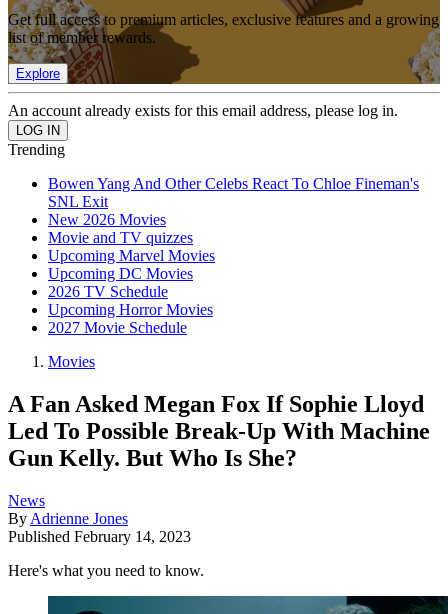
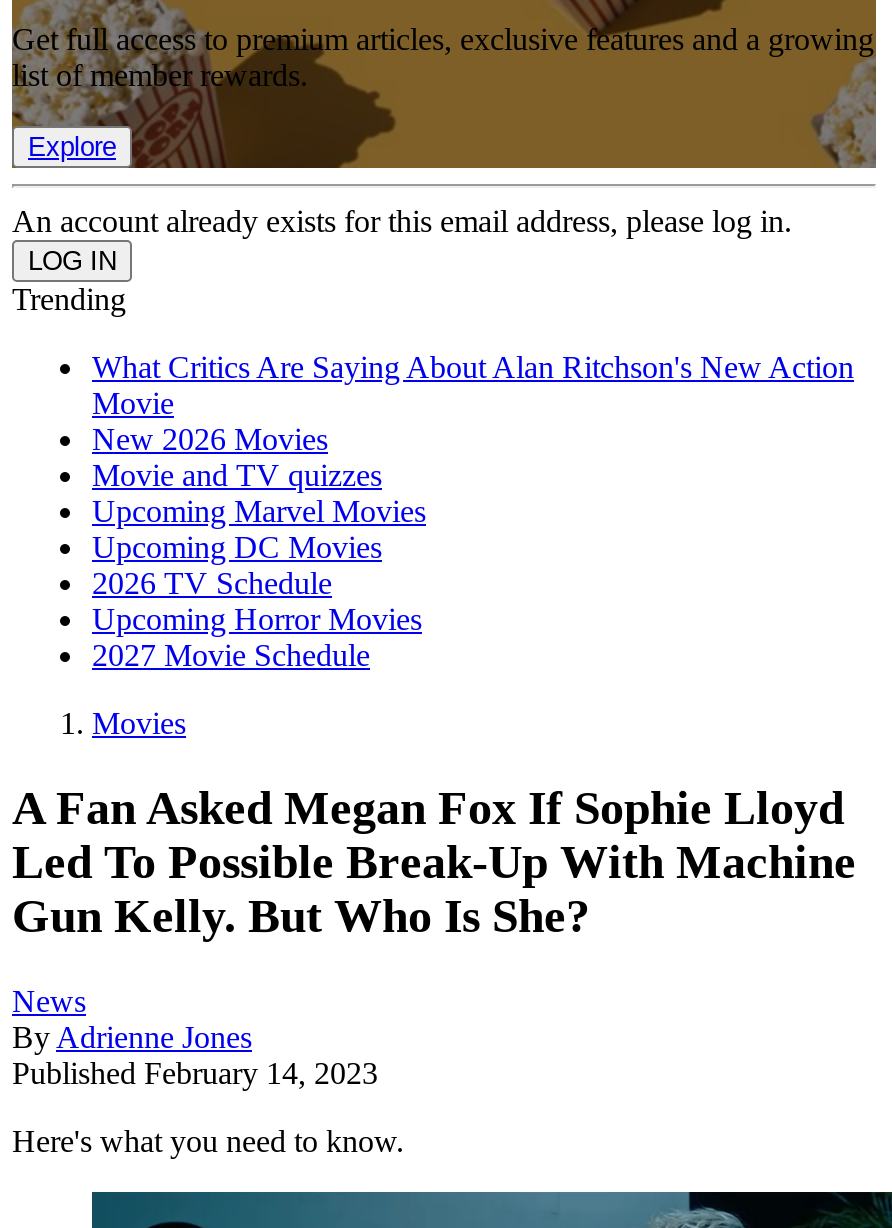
- Bowen Yang And Other Celebs React To Chloe Fineman's
- SNL Exit
+ What Critics Are Saying About Alan Ritchson's New Action
+ Movie
